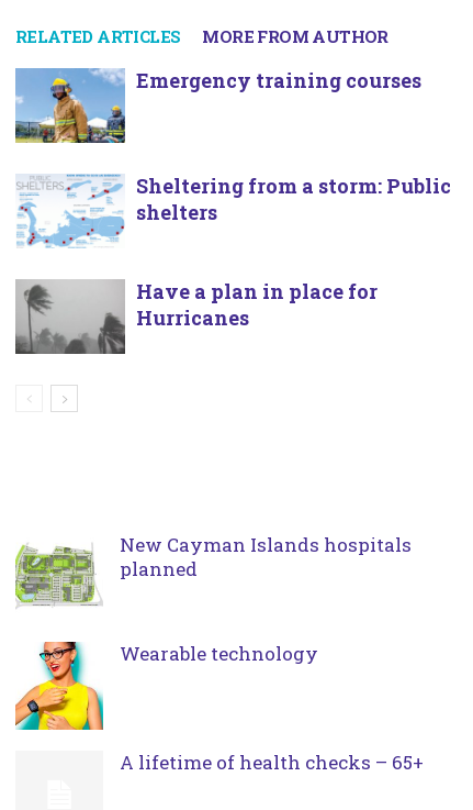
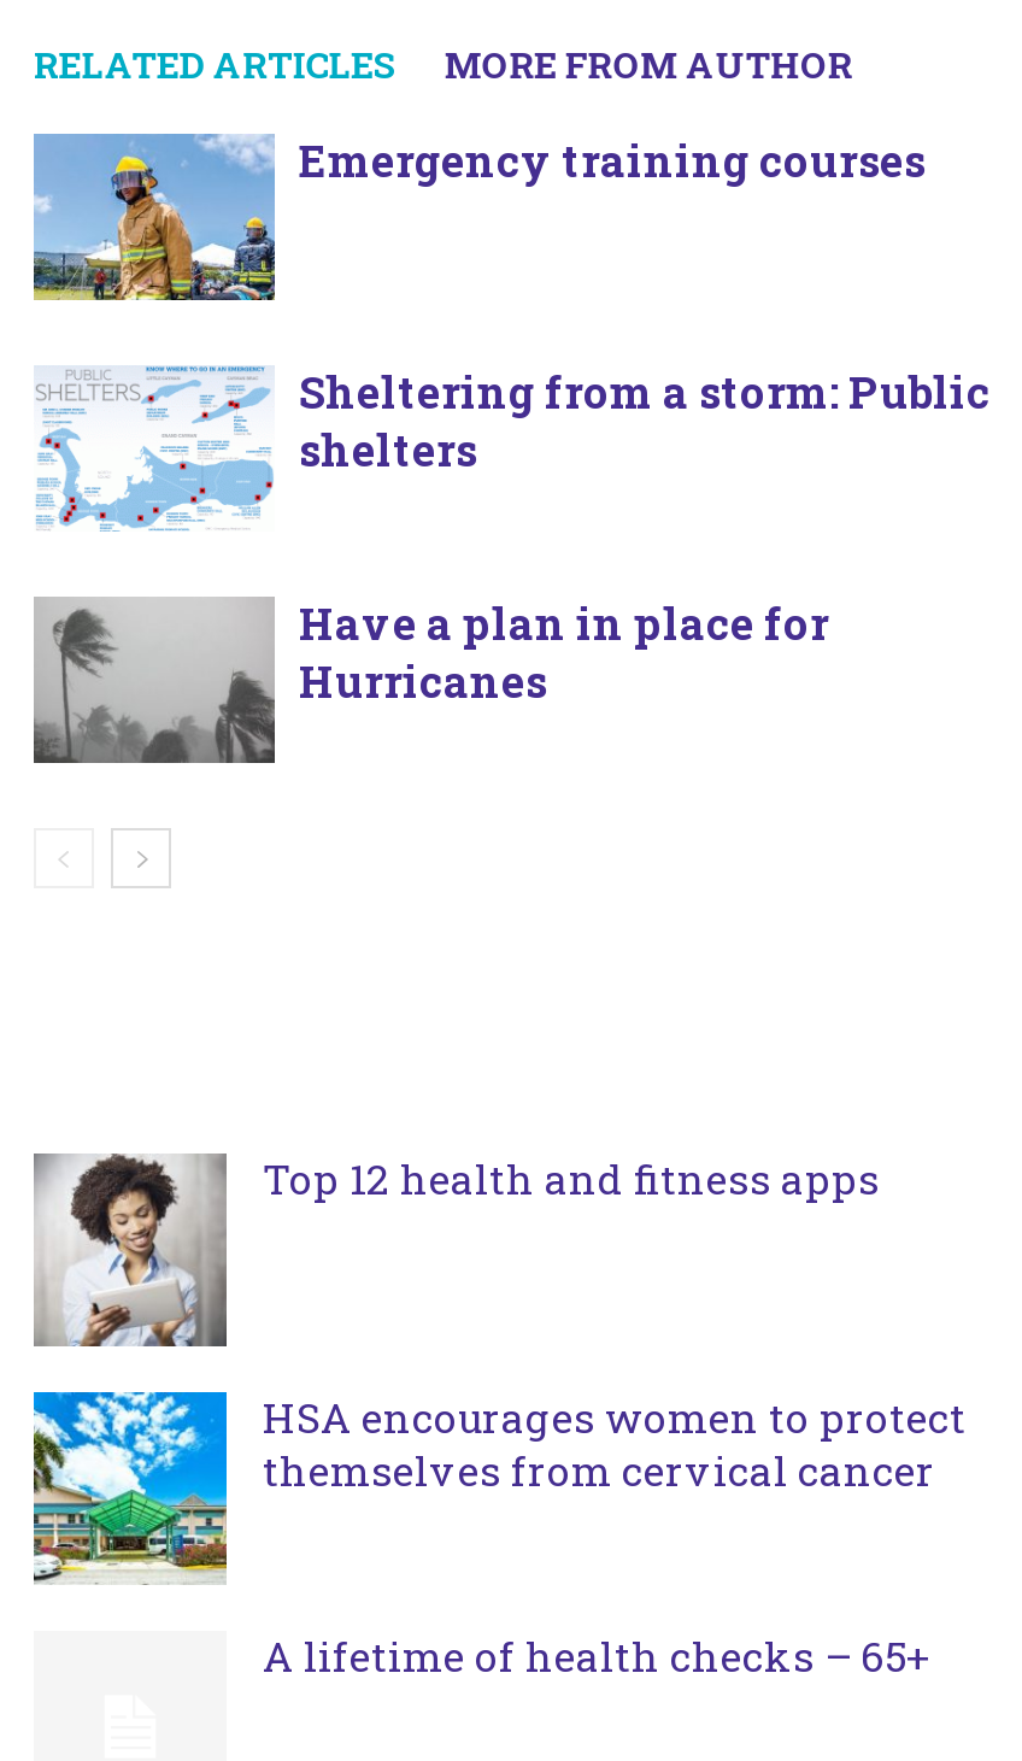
- [image]
- New Cayman Islands hospitals
- planned
+ [image]
+ Top 12 health and fitness apps

- [image]
- Wearable technology
+ [image]
+ HSA encourages women to protect
+ themselves from cervical cancer
